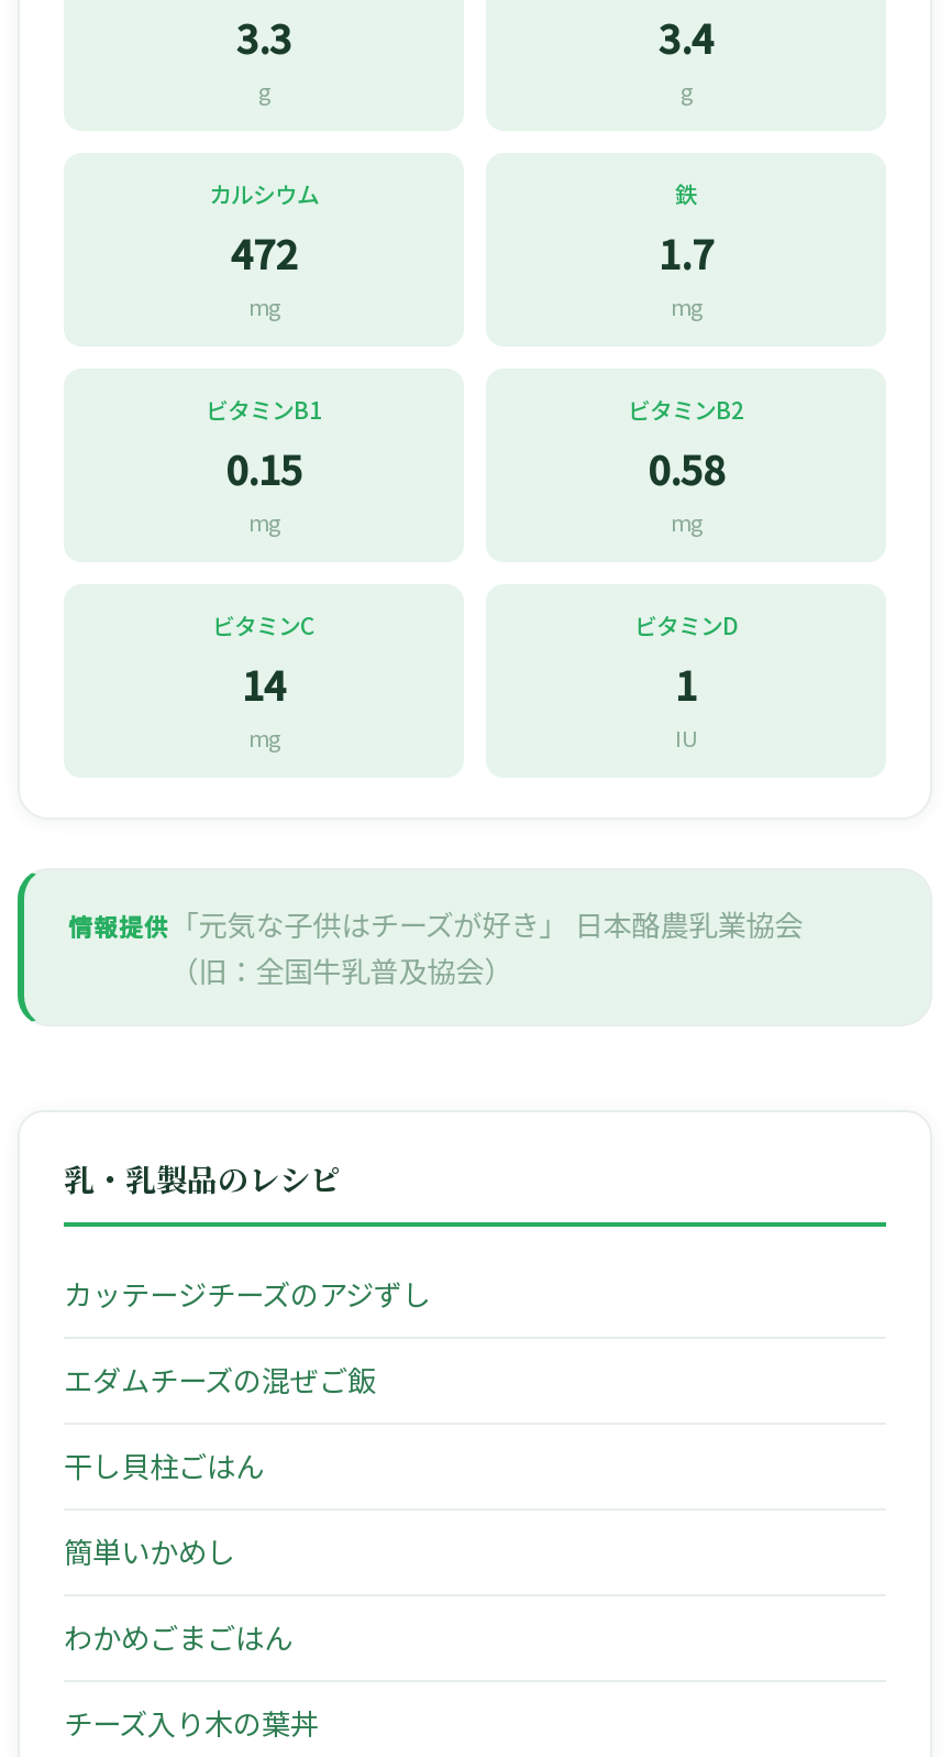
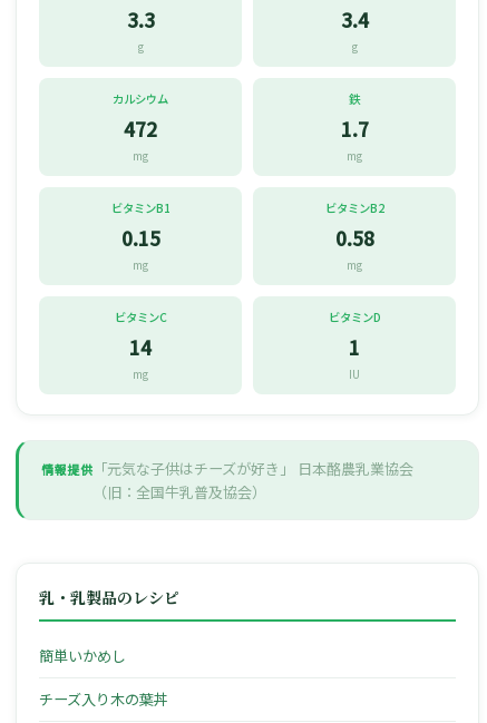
- カッテージチーズのアジずし
- エダムチーズの混ぜご飯
- 干し貝柱ごはん

- わかめごまごはん
